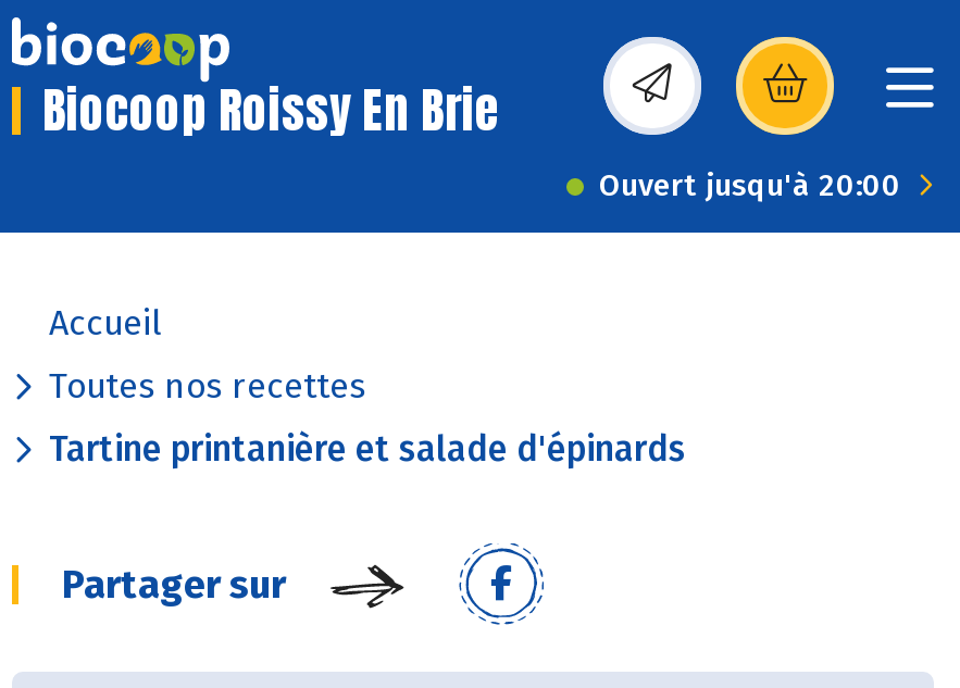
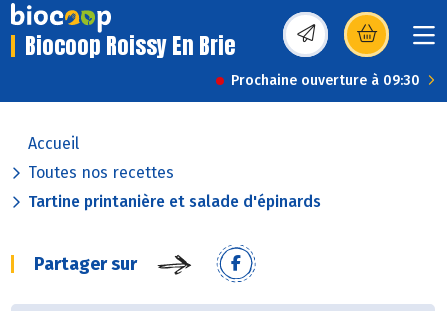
- Ouvert jusqu'à 20:00
+ Prochaine ouverture à 09:30
